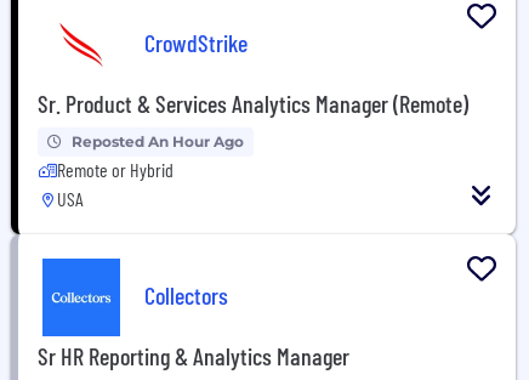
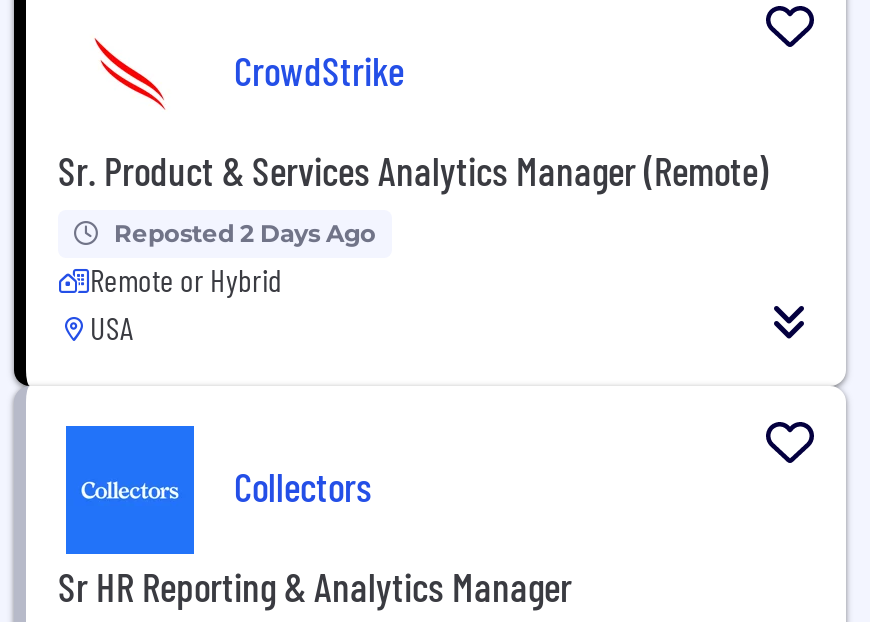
- Reposted An Hour Ago
+ Reposted 2 Days Ago
